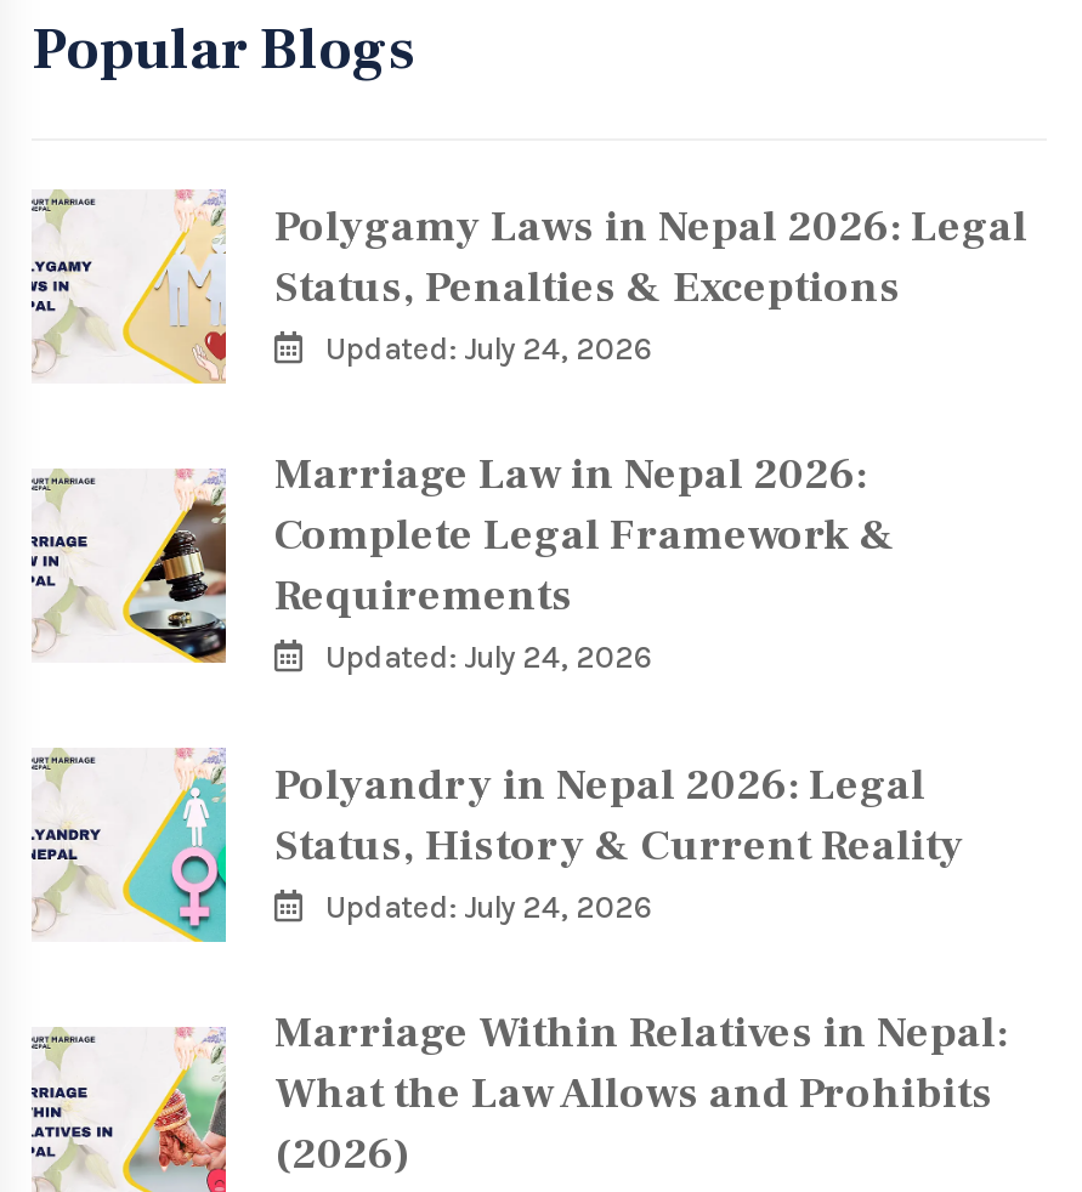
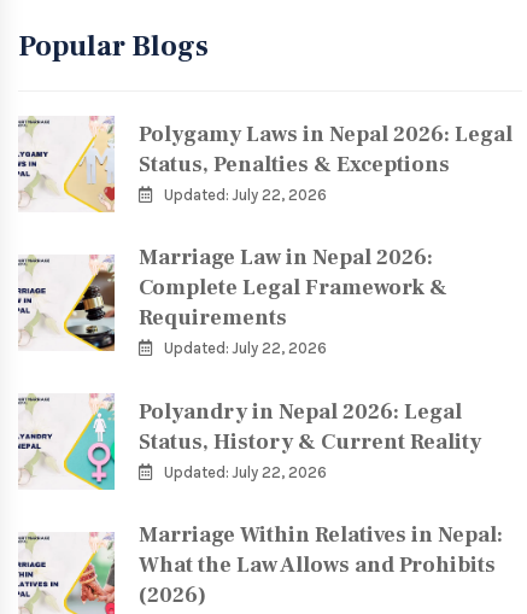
- Updated: July 24, 2026
+ Updated: July 22, 2026

- Updated: July 24, 2026
+ Updated: July 22, 2026

- Updated: July 24, 2026
+ Updated: July 22, 2026
